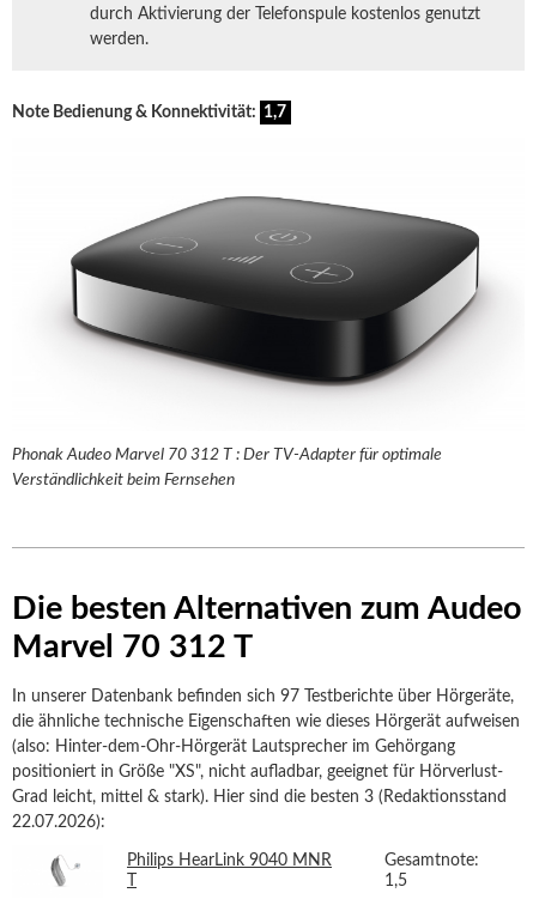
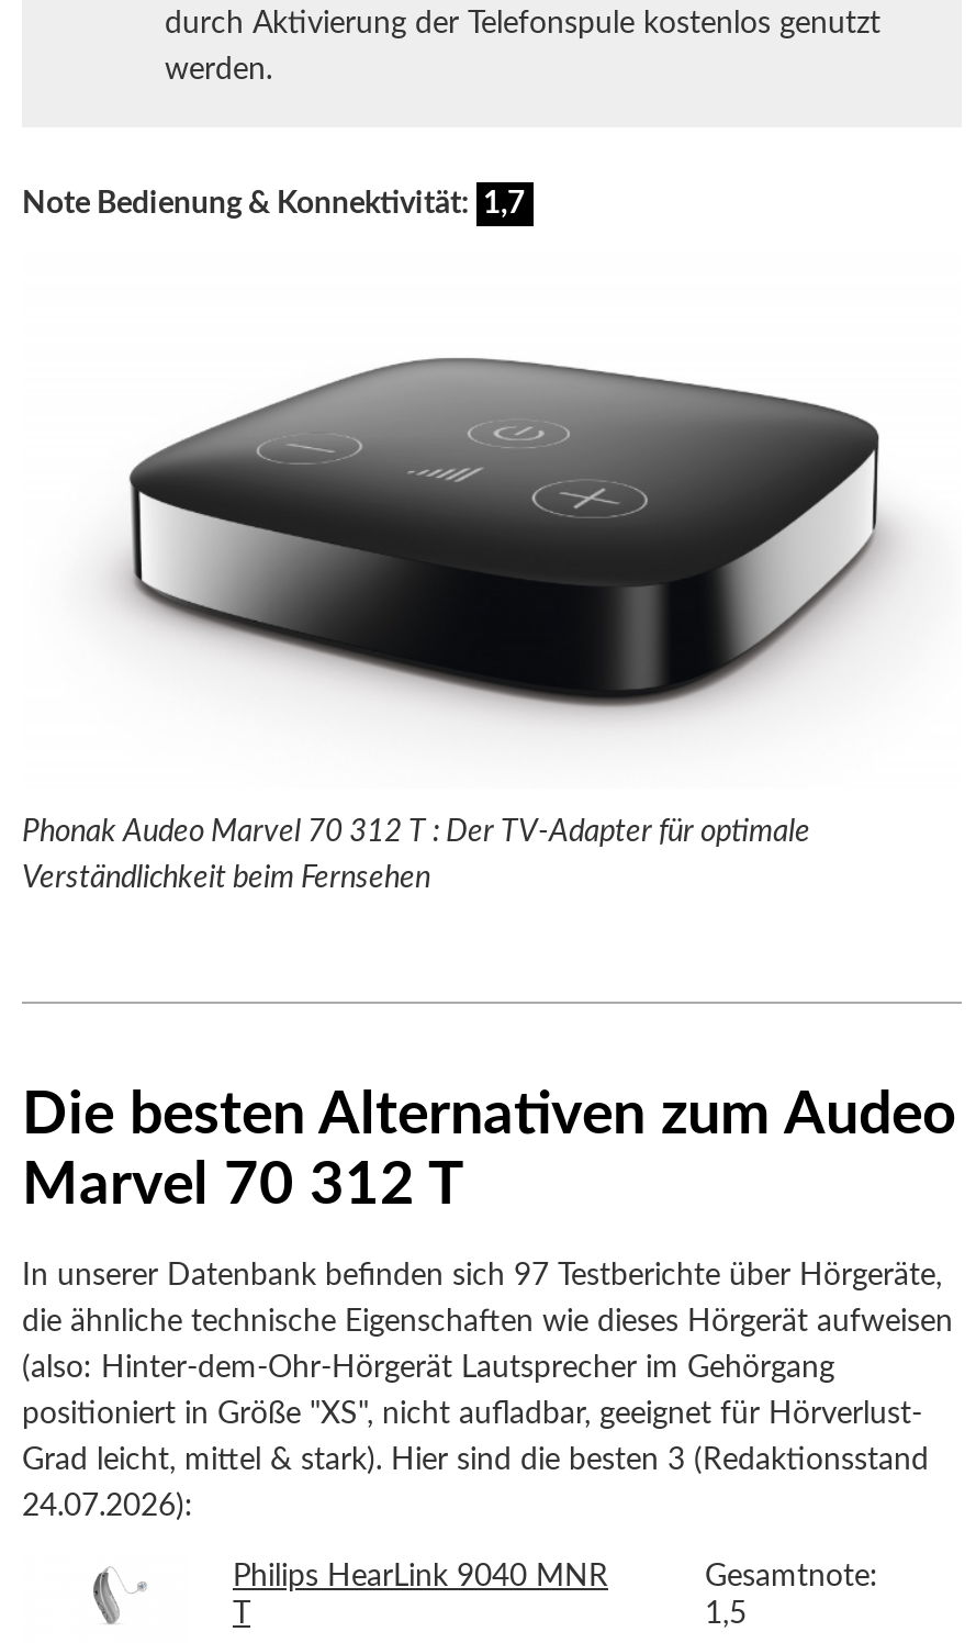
- 22.07.2026):
+ 24.07.2026):
